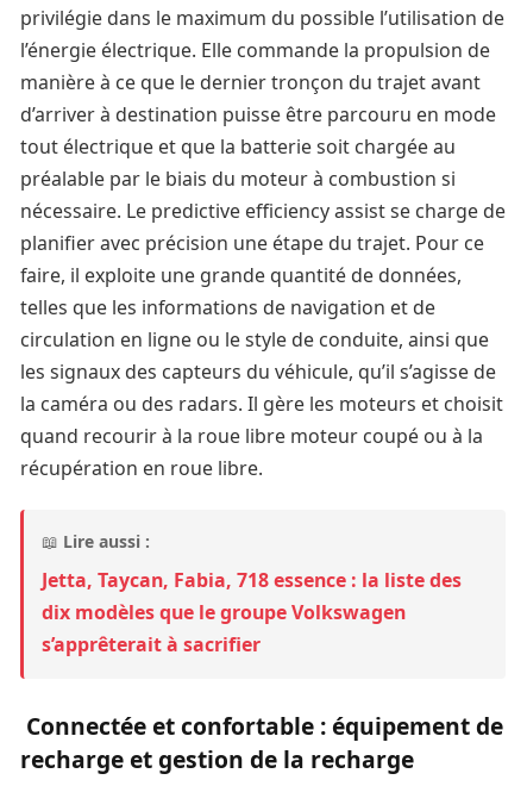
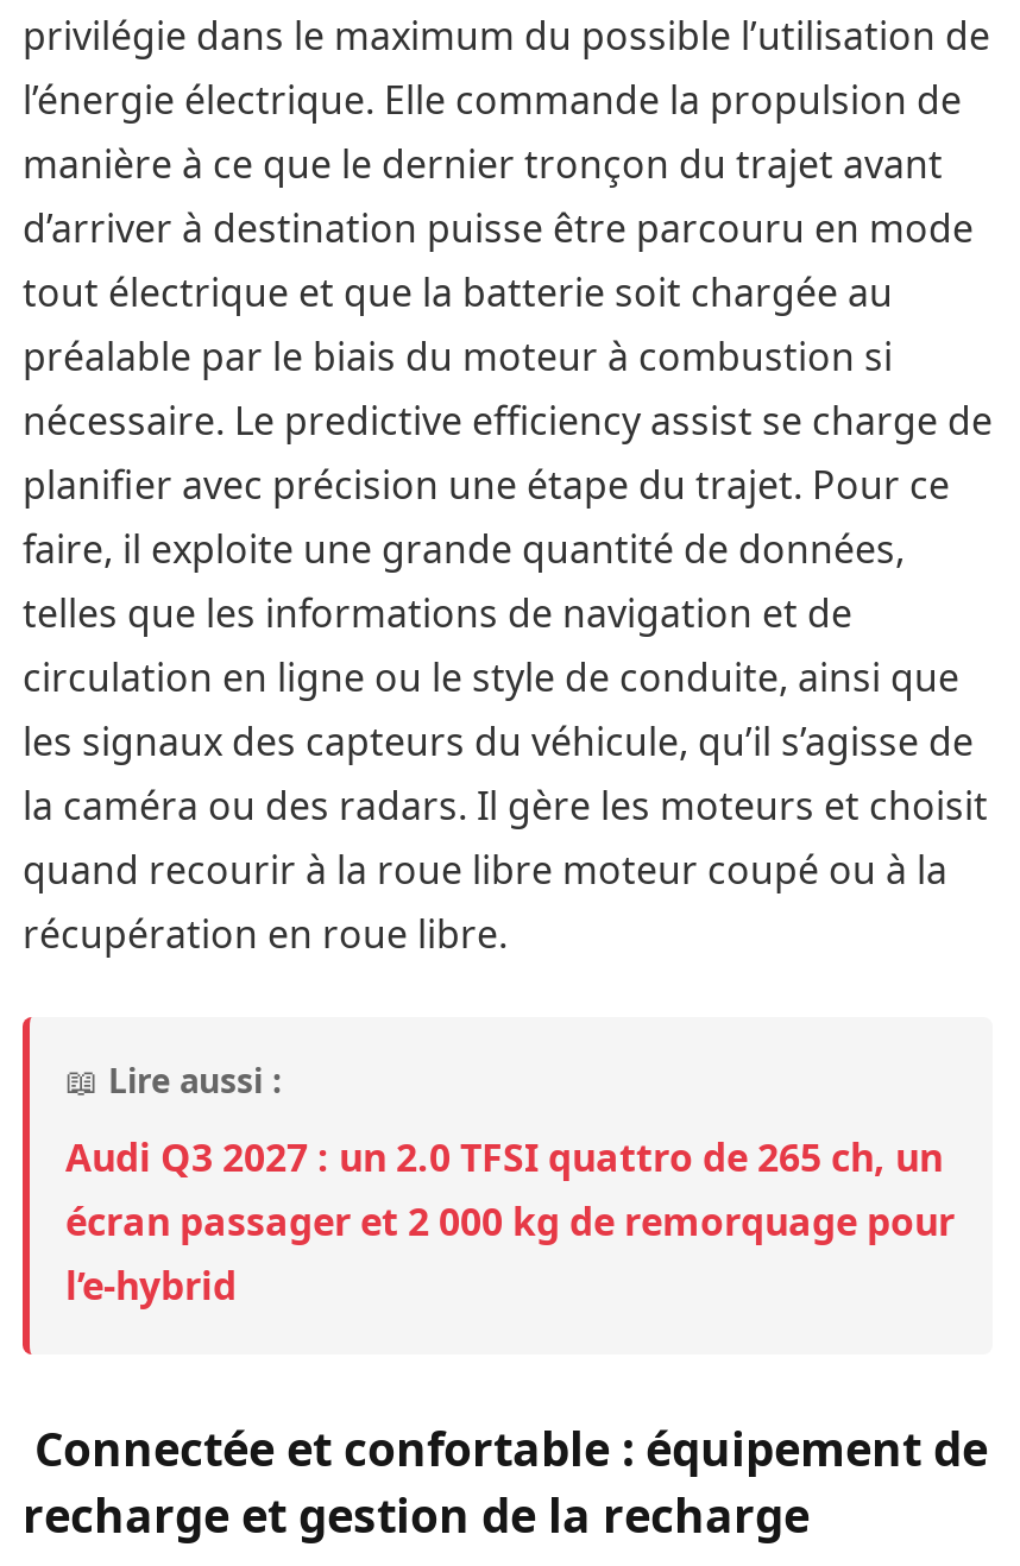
- Jetta, Taycan, Fabia, 718 essence : la liste des
- dix modèles que le groupe Volkswagen
- s’apprêterait à sacrifier
+ Audi Q3 2027 : un 2.0 TFSI quattro de 265 ch, un
+ écran passager et 2 000 kg de remorquage pour
+ l’e-hybrid
